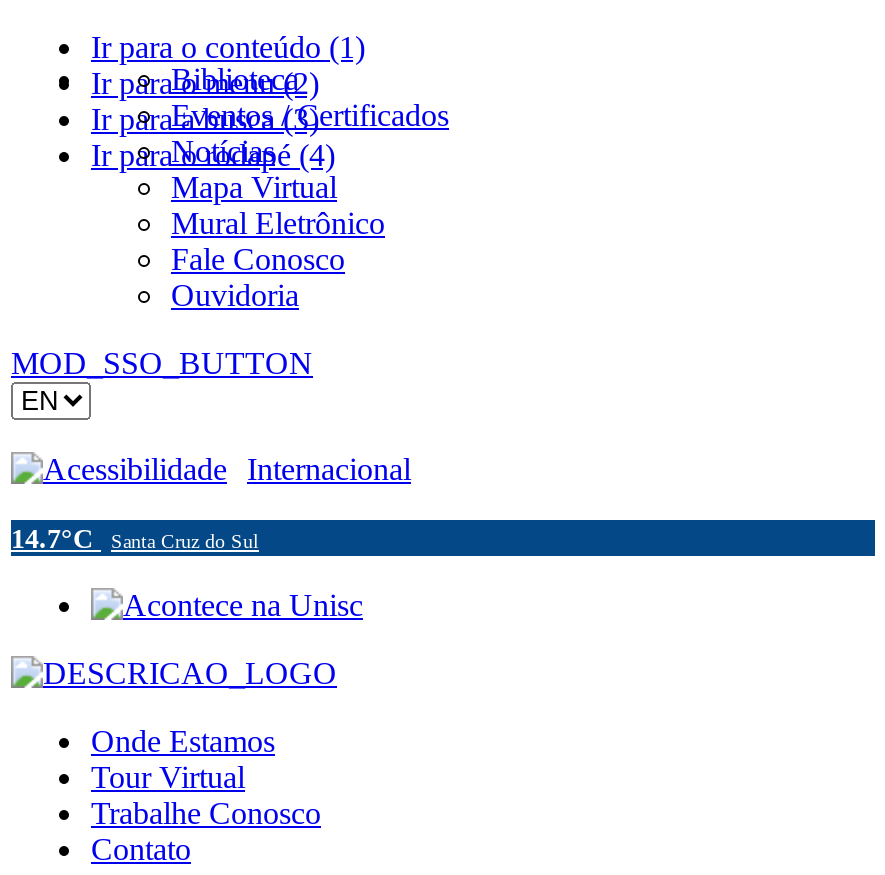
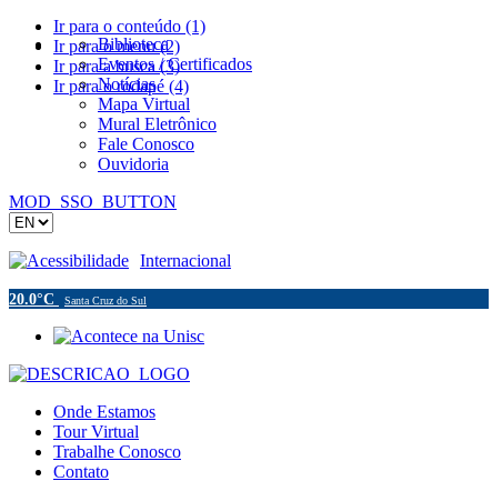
- 14.7°C Santa Cruz do Sul
+ 20.0°C Santa Cruz do Sul
